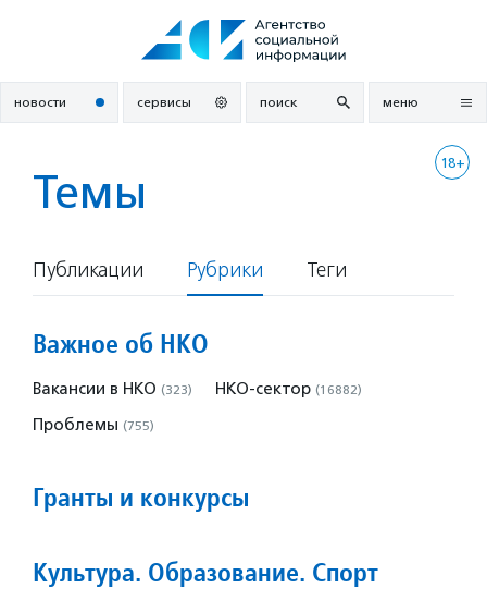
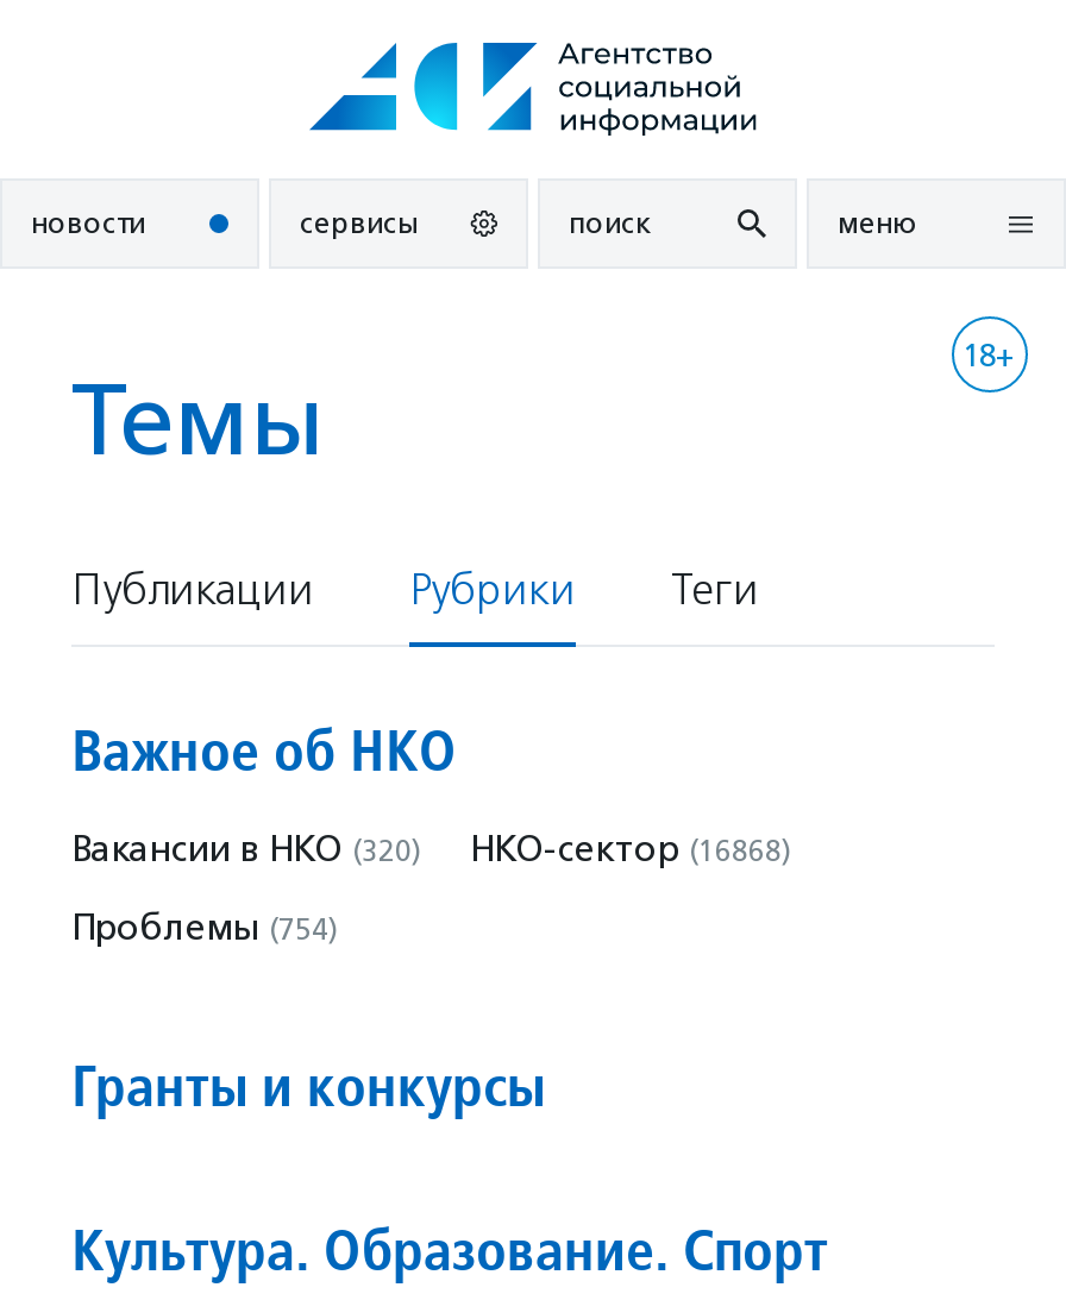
- Вакансии в НКО (323)
+ Вакансии в НКО (320)

- НКО-сектор (16882)
+ НКО-сектор (16868)

- Проблемы (755)
+ Проблемы (754)
